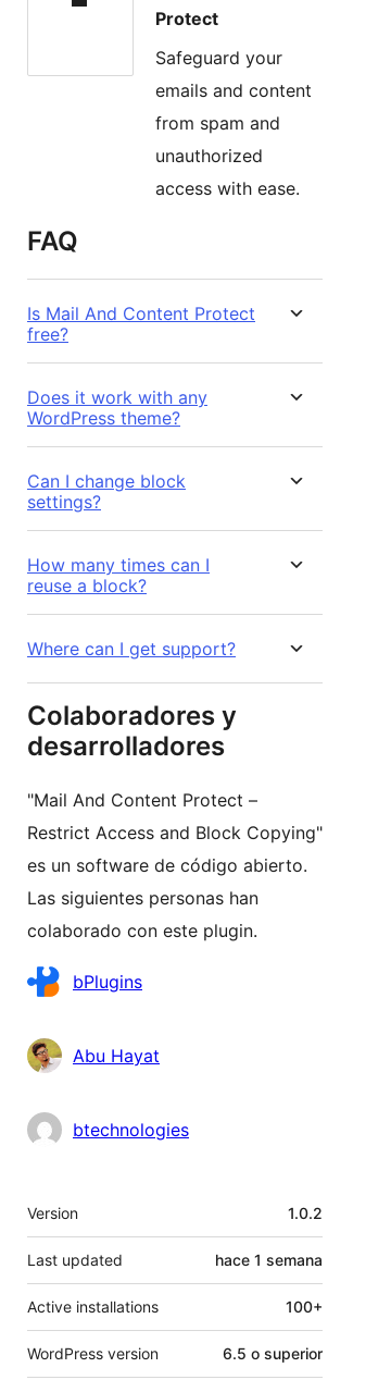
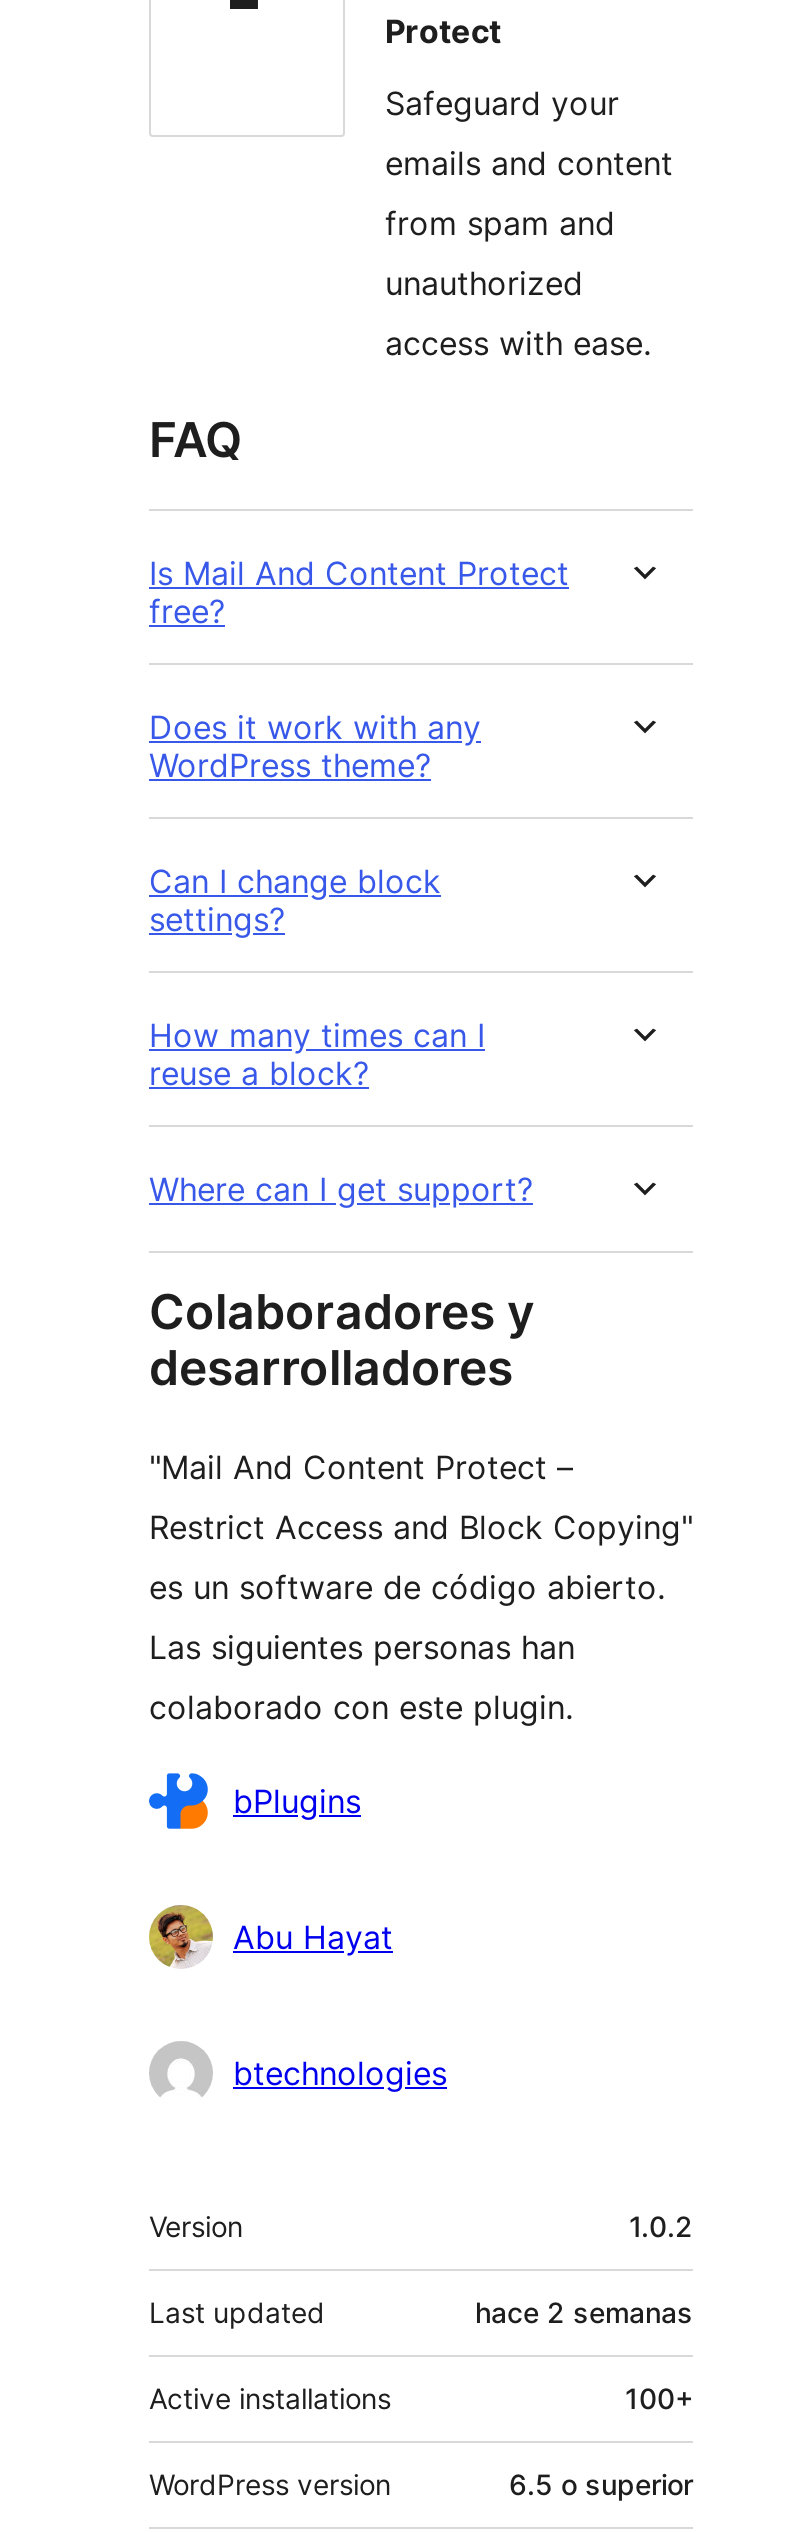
- hace 1 semana
+ hace 2 semanas
